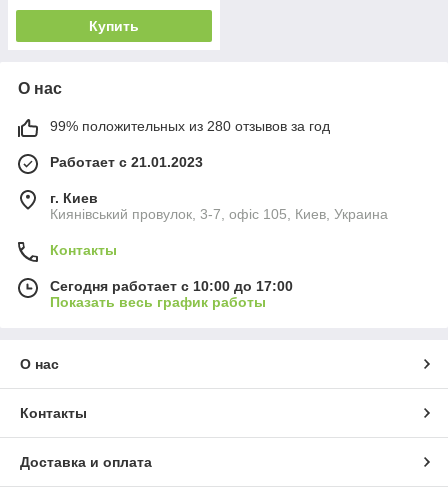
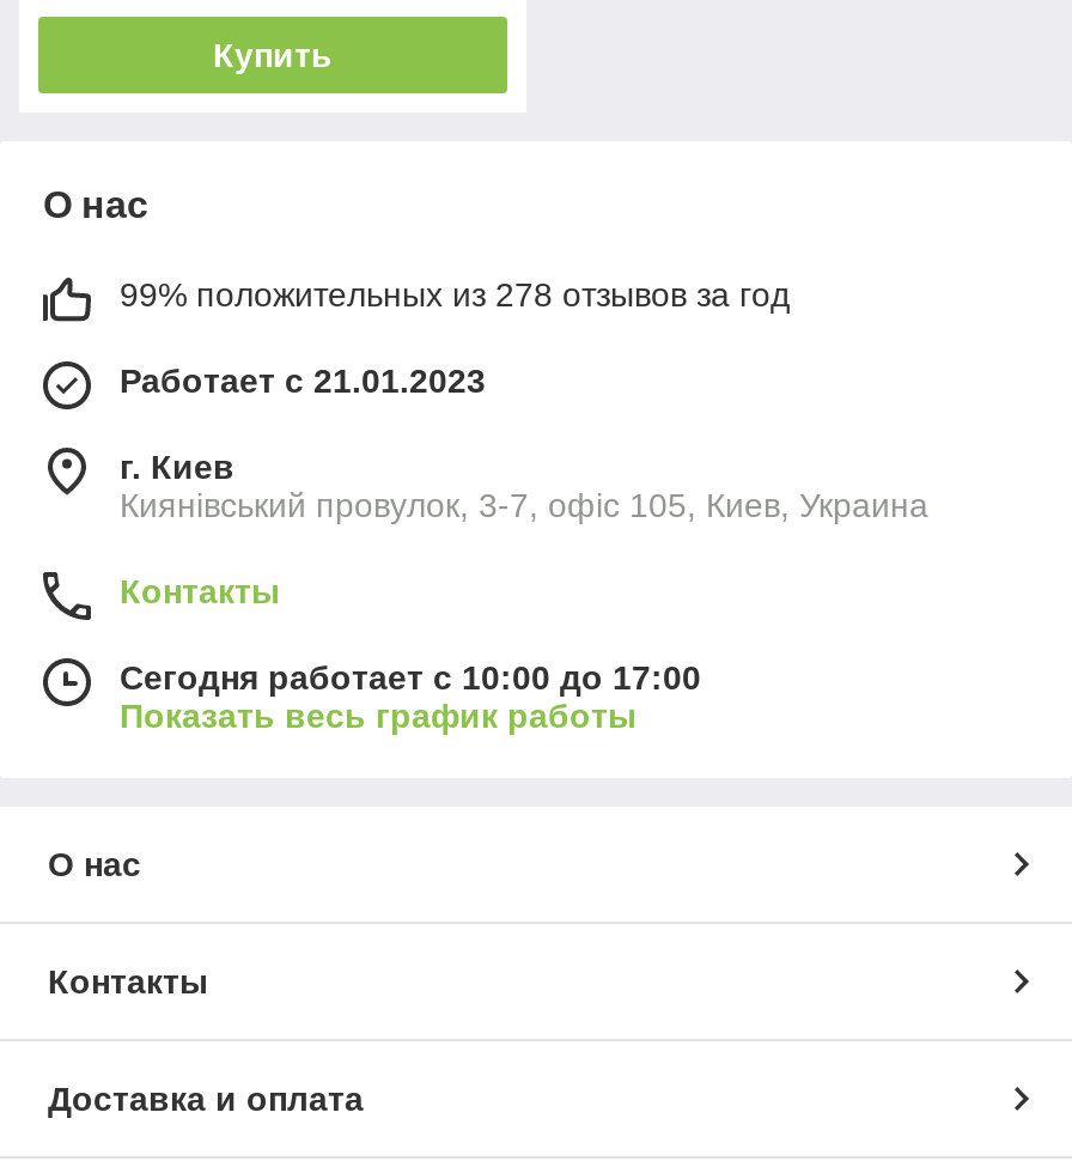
- 99% положительных из 280 отзывов за год
+ 99% положительных из 278 отзывов за год
